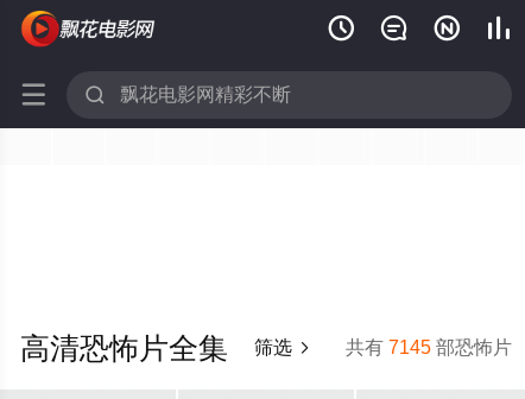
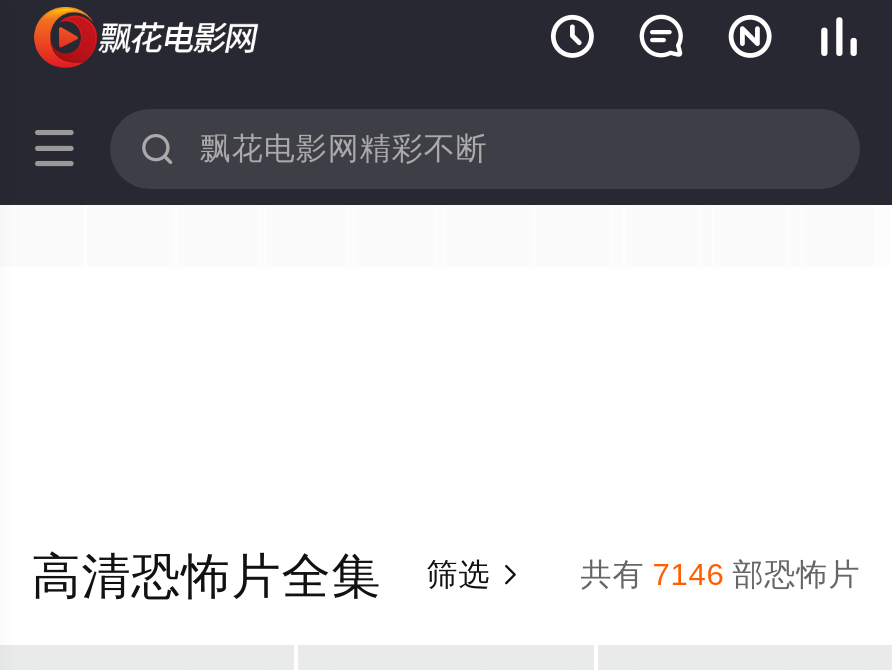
- 共有7145部恐怖片
+ 共有7146部恐怖片
